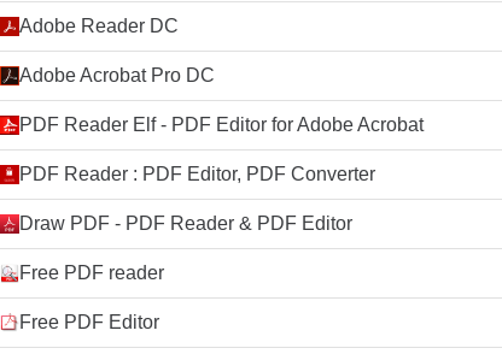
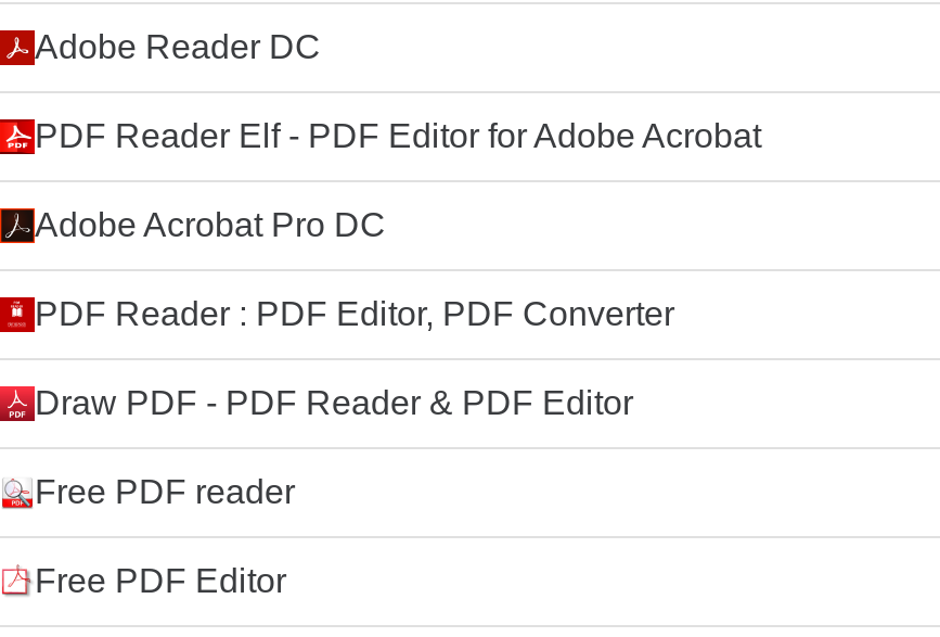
moved down: Adobe Acrobat Pro DC

moved up: PDF Reader Elf - PDF Editor for Adobe Acrobat
